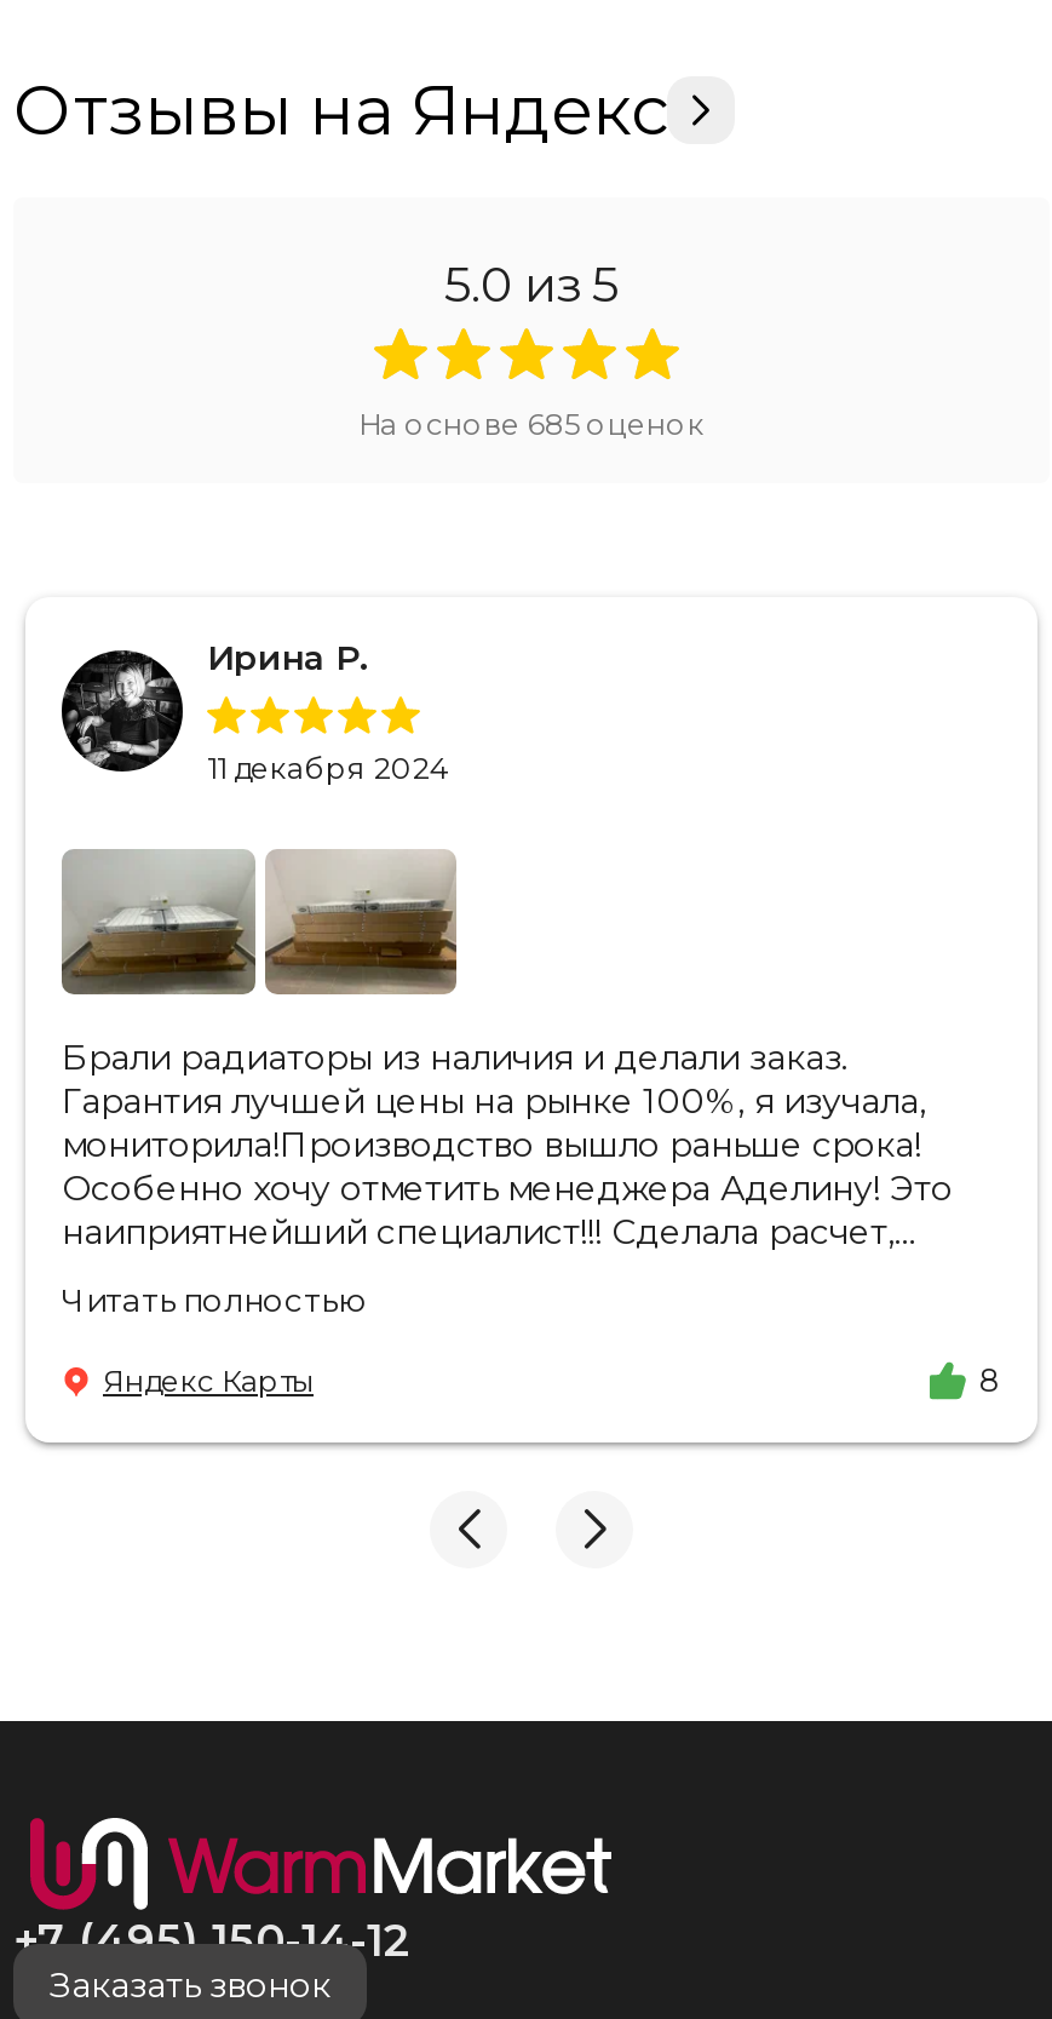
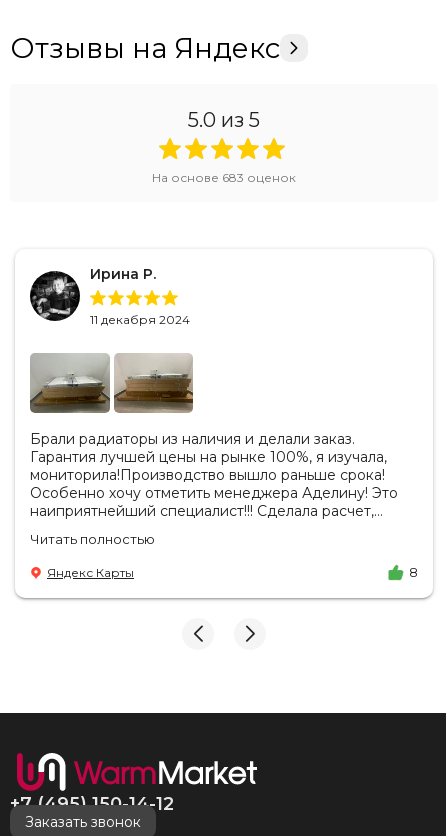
- На основе 685 оценок
+ На основе 683 оценок
